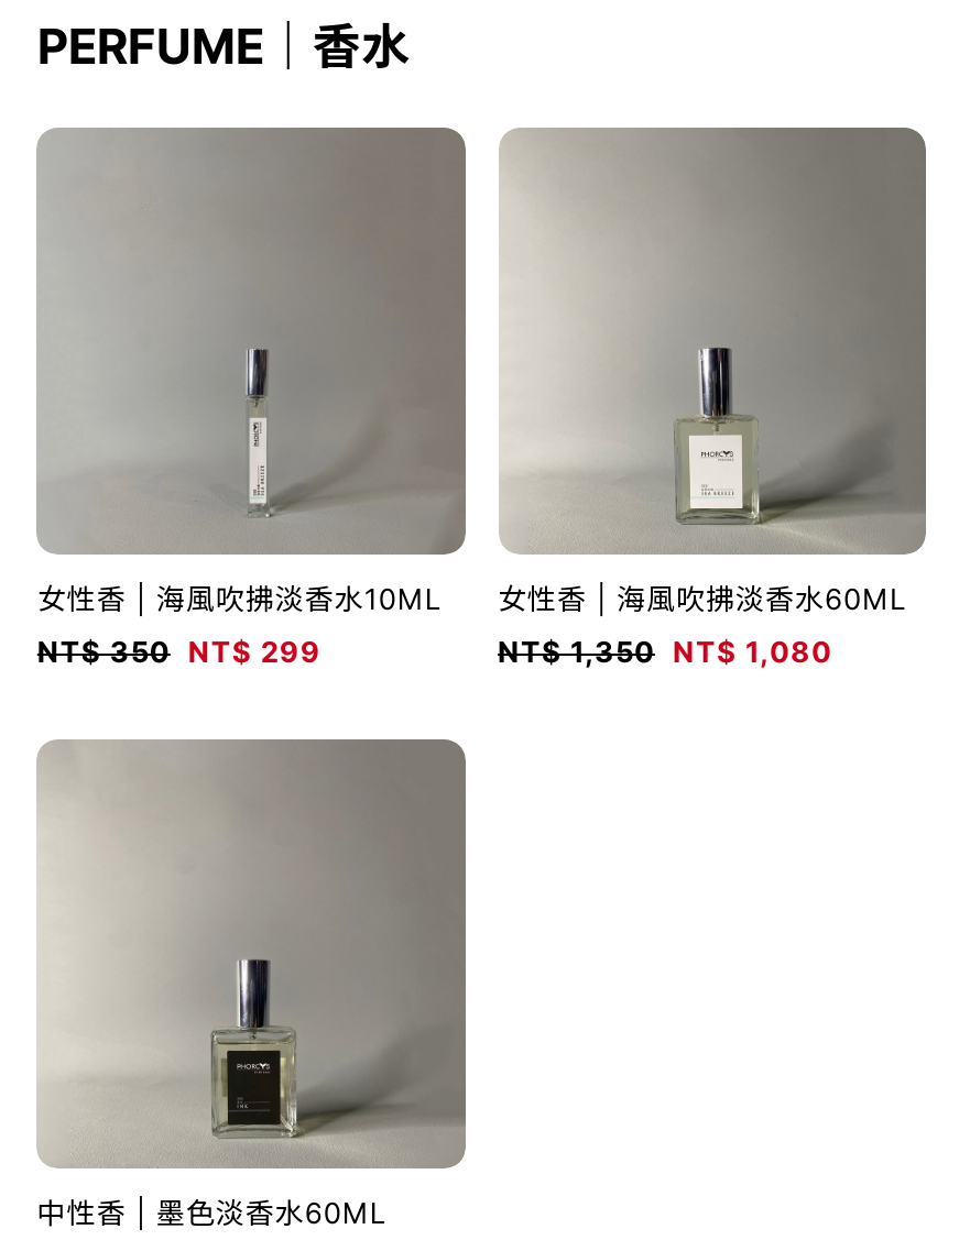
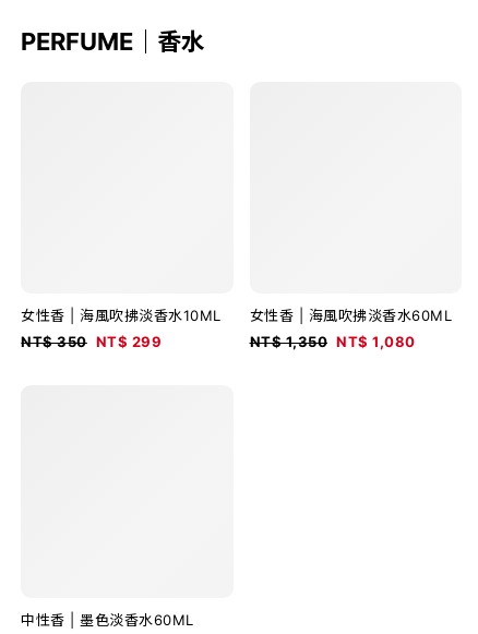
- [image]

- [image]

- [image]
